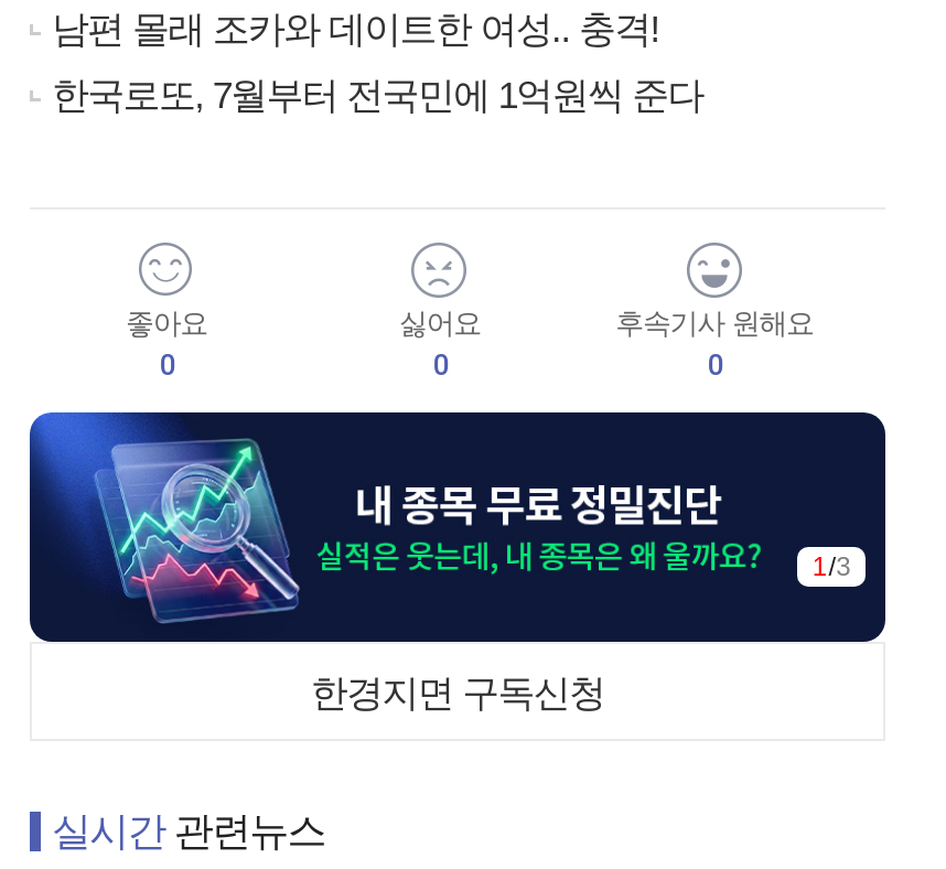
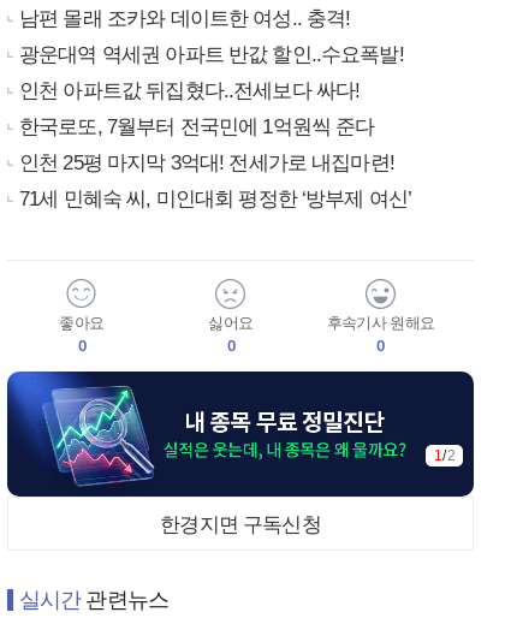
+ 광운대역 역세권 아파트 반값 할인..수요폭발!
+ 인천 아파트값 뒤집혔다..전세보다 싸다!

+ 인천 25평 마지막 3억대! 전세가로 내집마련!
+ 71세 민혜숙 씨, 미인대회 평정한 ‘방부제 여신’

- 1/3
+ 1/2
